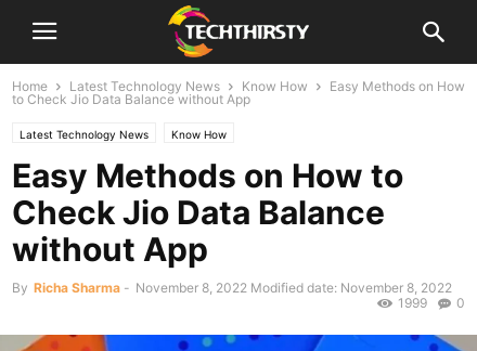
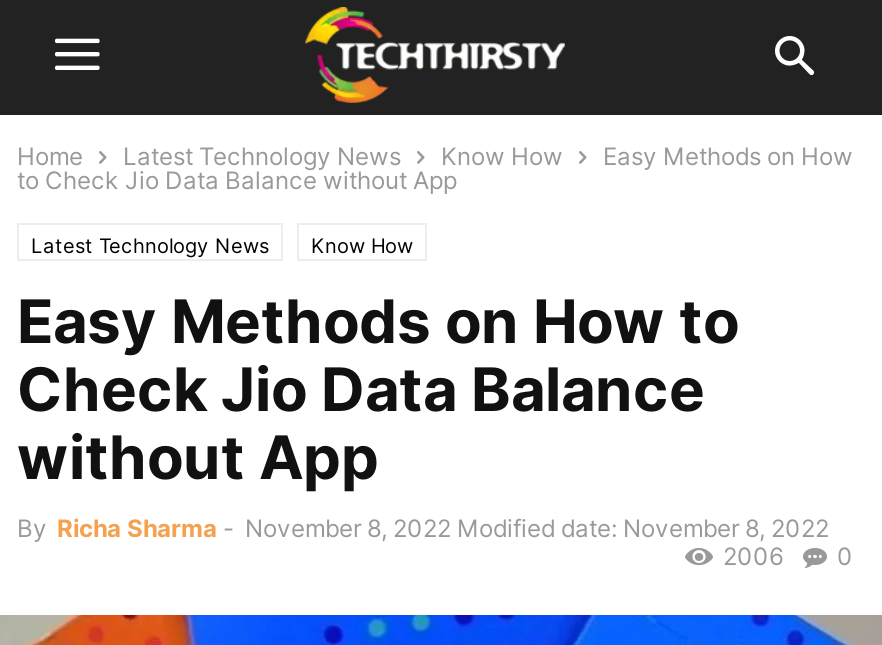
- 1999 0
+ 2006 0
